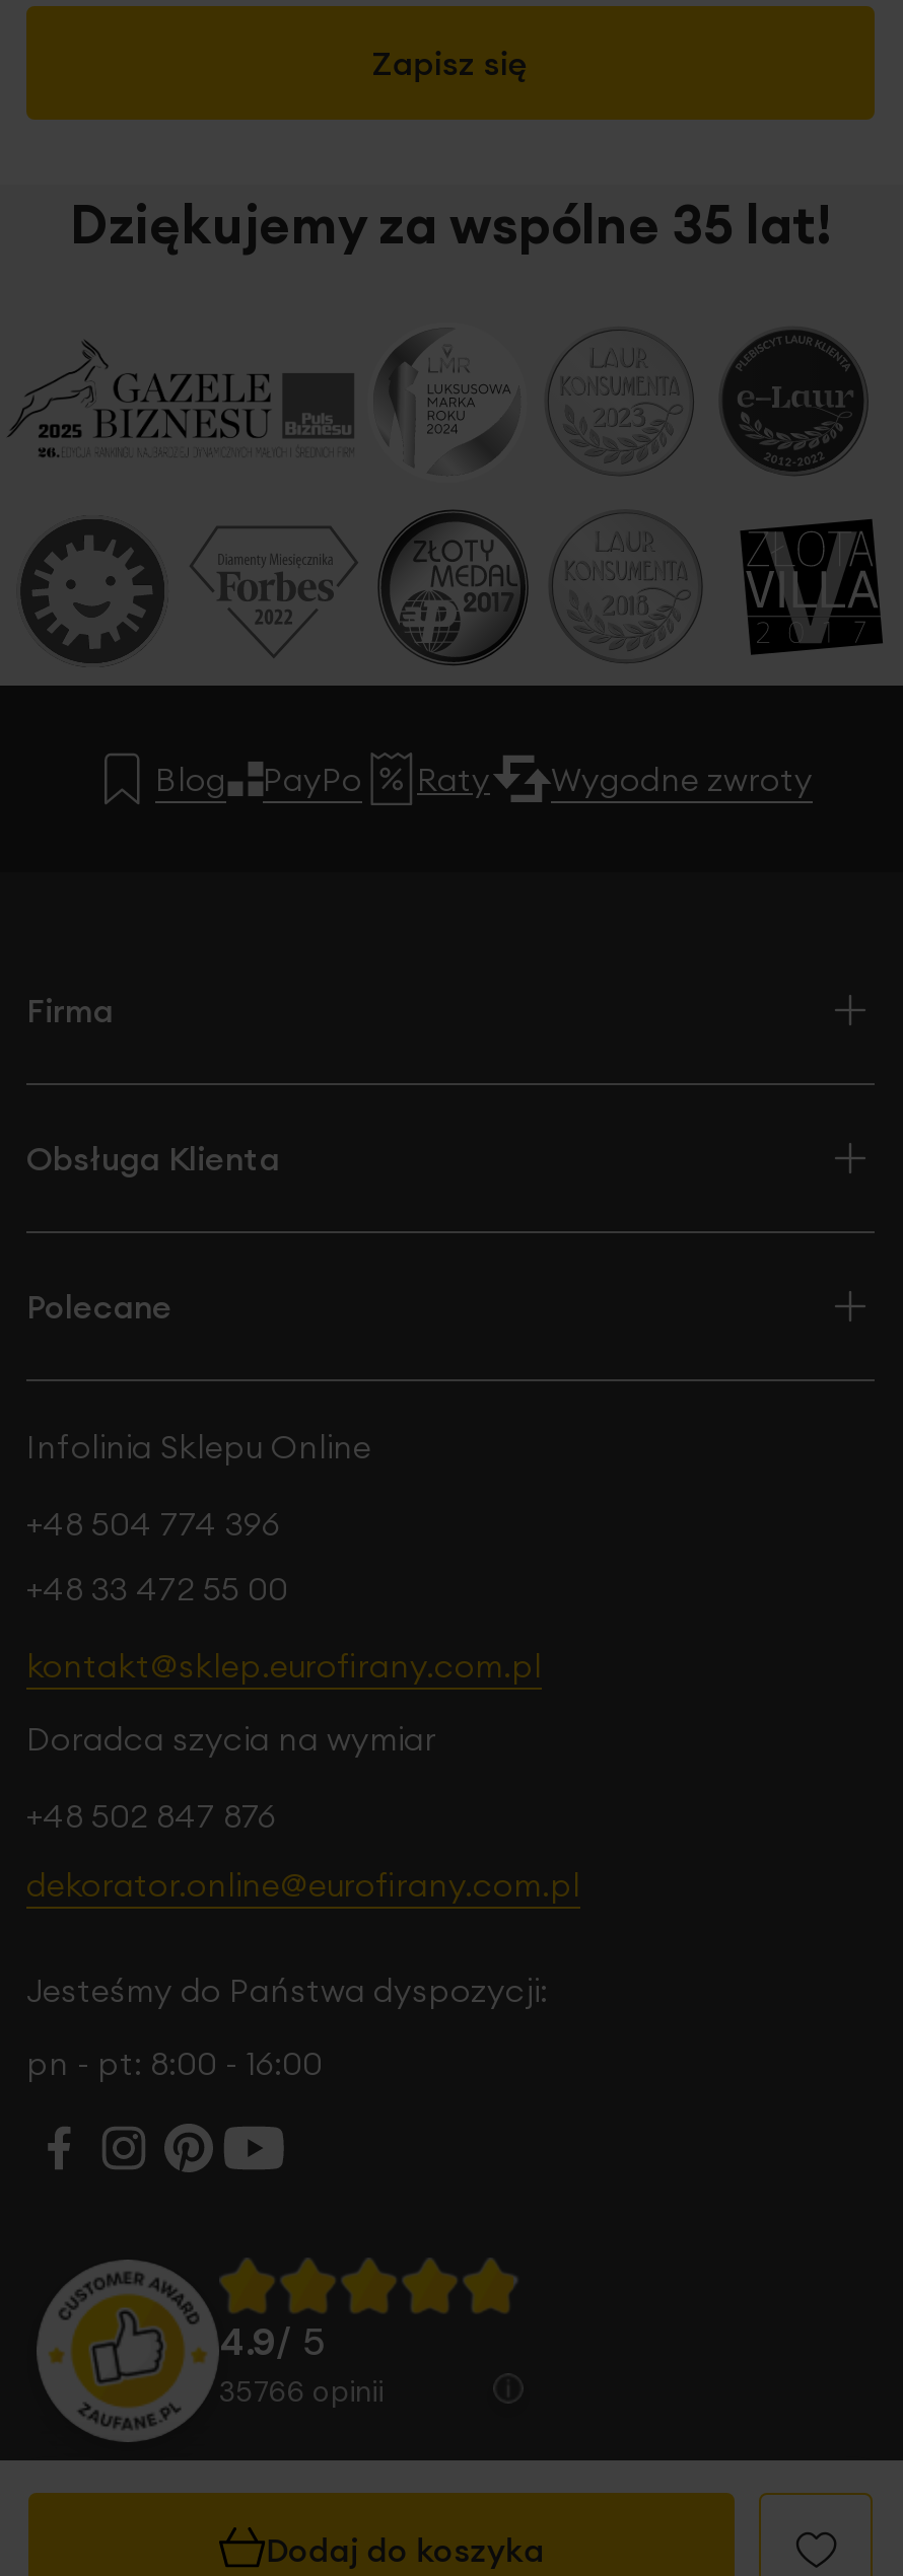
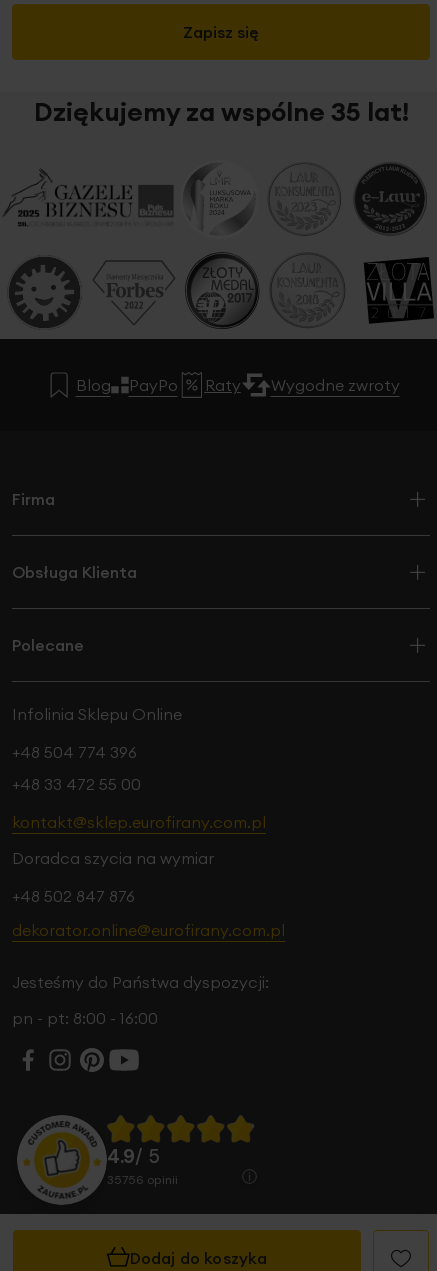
- 35766 opinii
+ 35756 opinii
